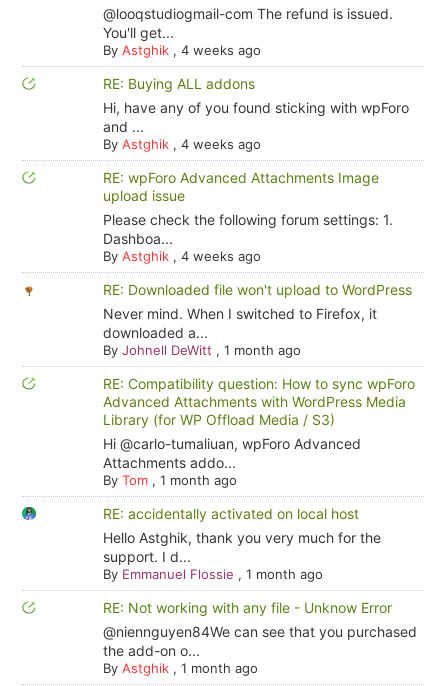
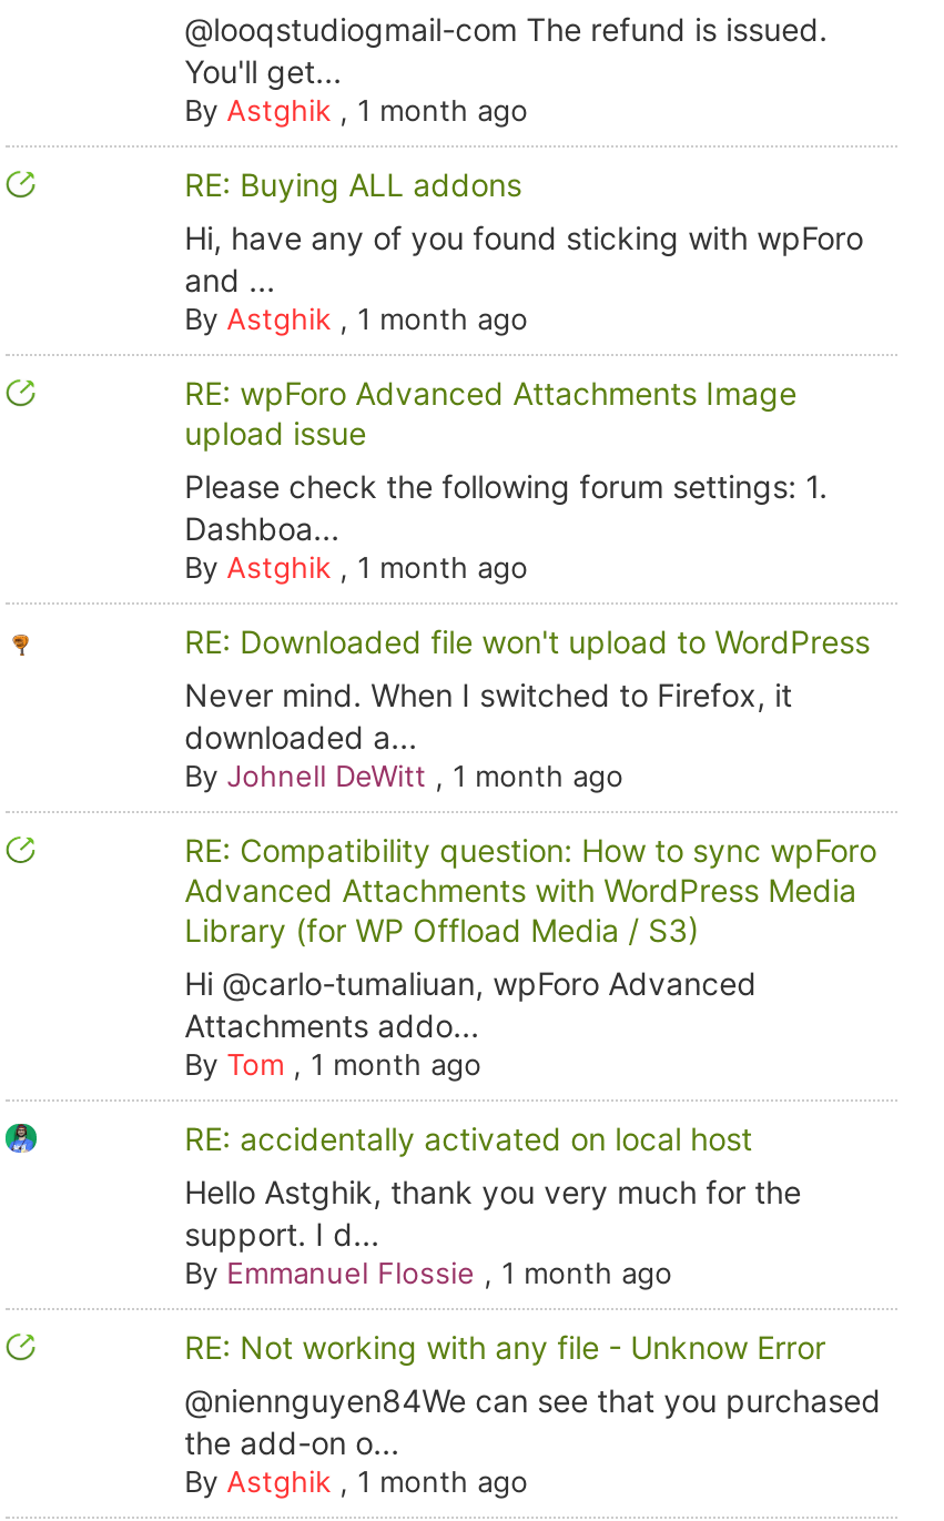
- By Astghik, 4 weeks ago
+ By Astghik, 1 month ago

- By Astghik, 4 weeks ago
+ By Astghik, 1 month ago

- By Astghik, 4 weeks ago
+ By Astghik, 1 month ago
